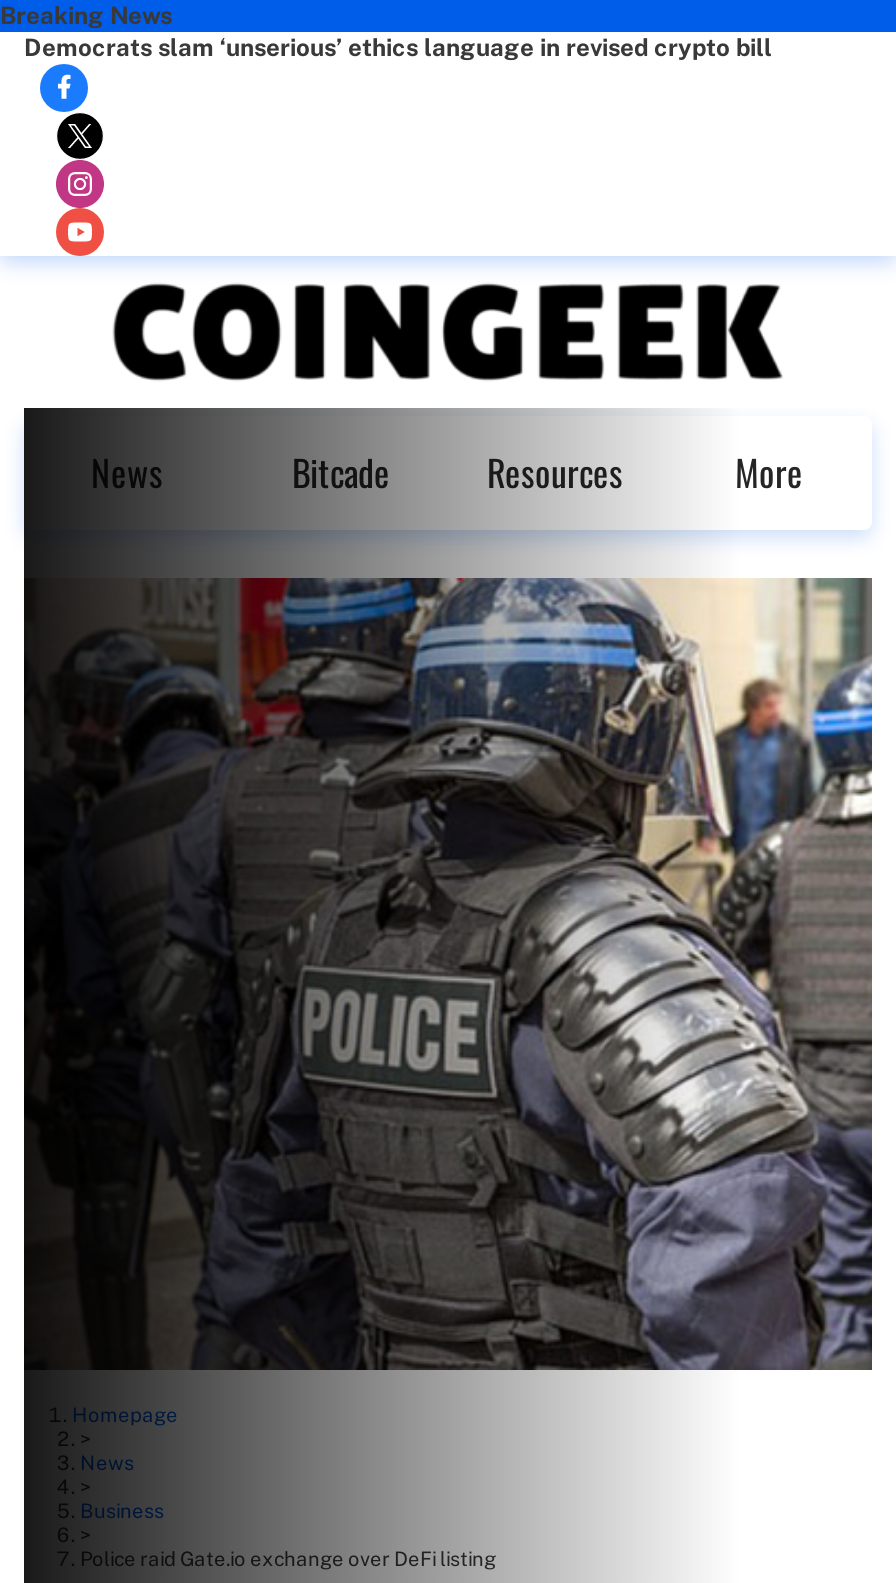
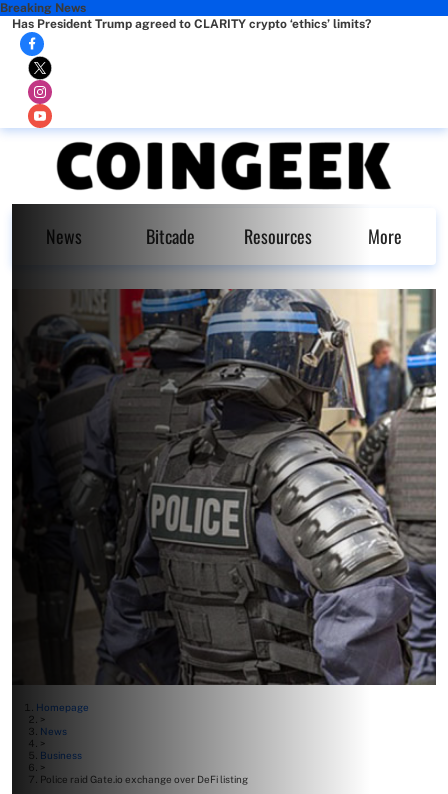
- Democrats slam ‘unserious’ ethics language in revised crypto bill
+ Has President Trump agreed to CLARITY crypto ‘ethics’ limits?
